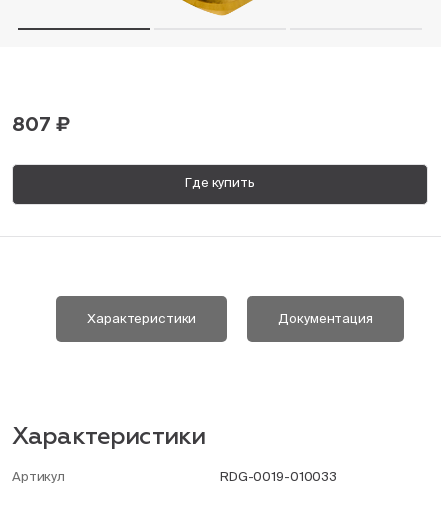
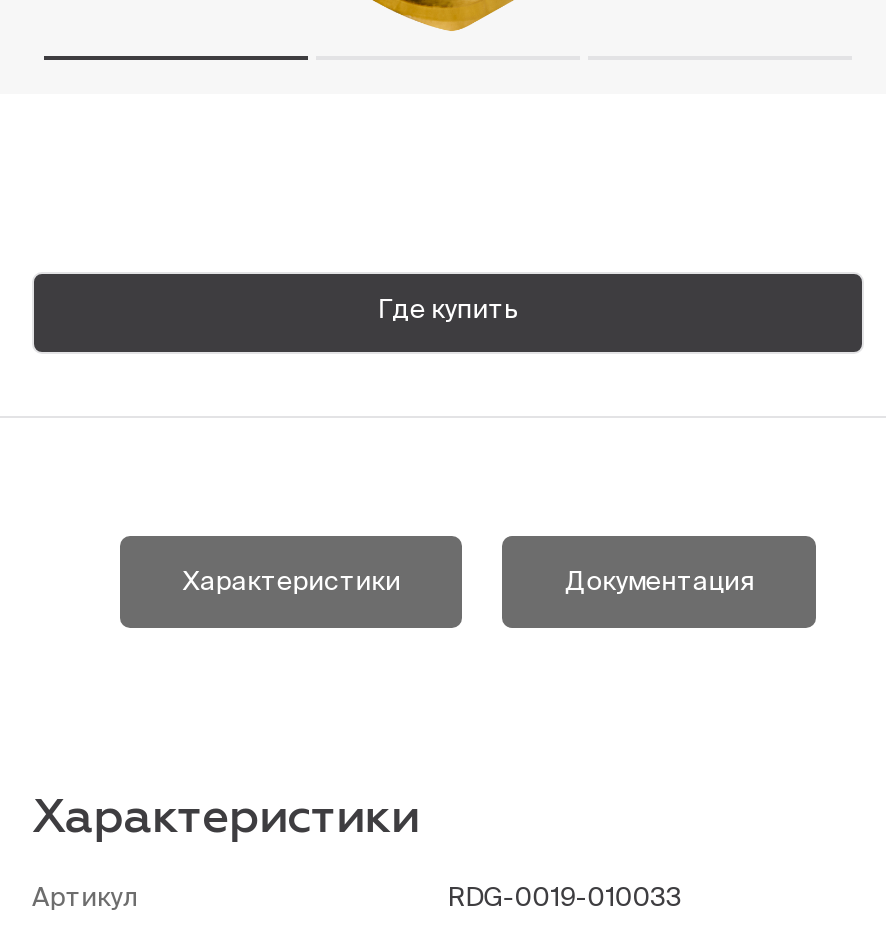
- 807 ₽
